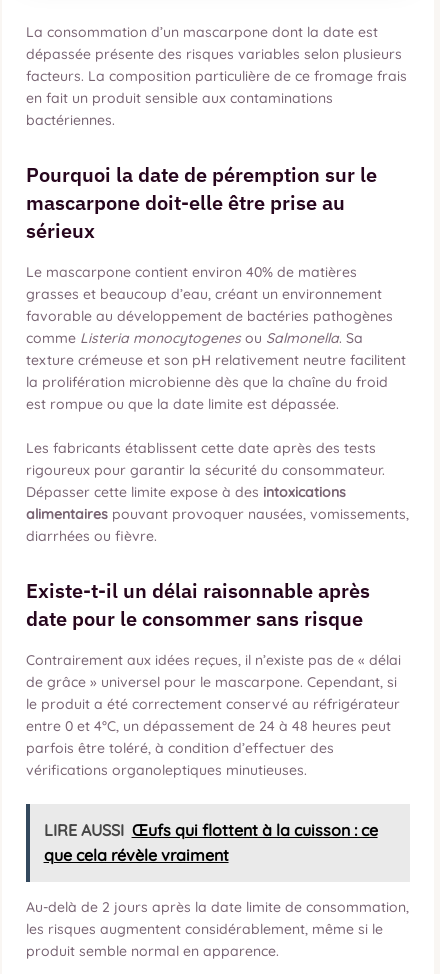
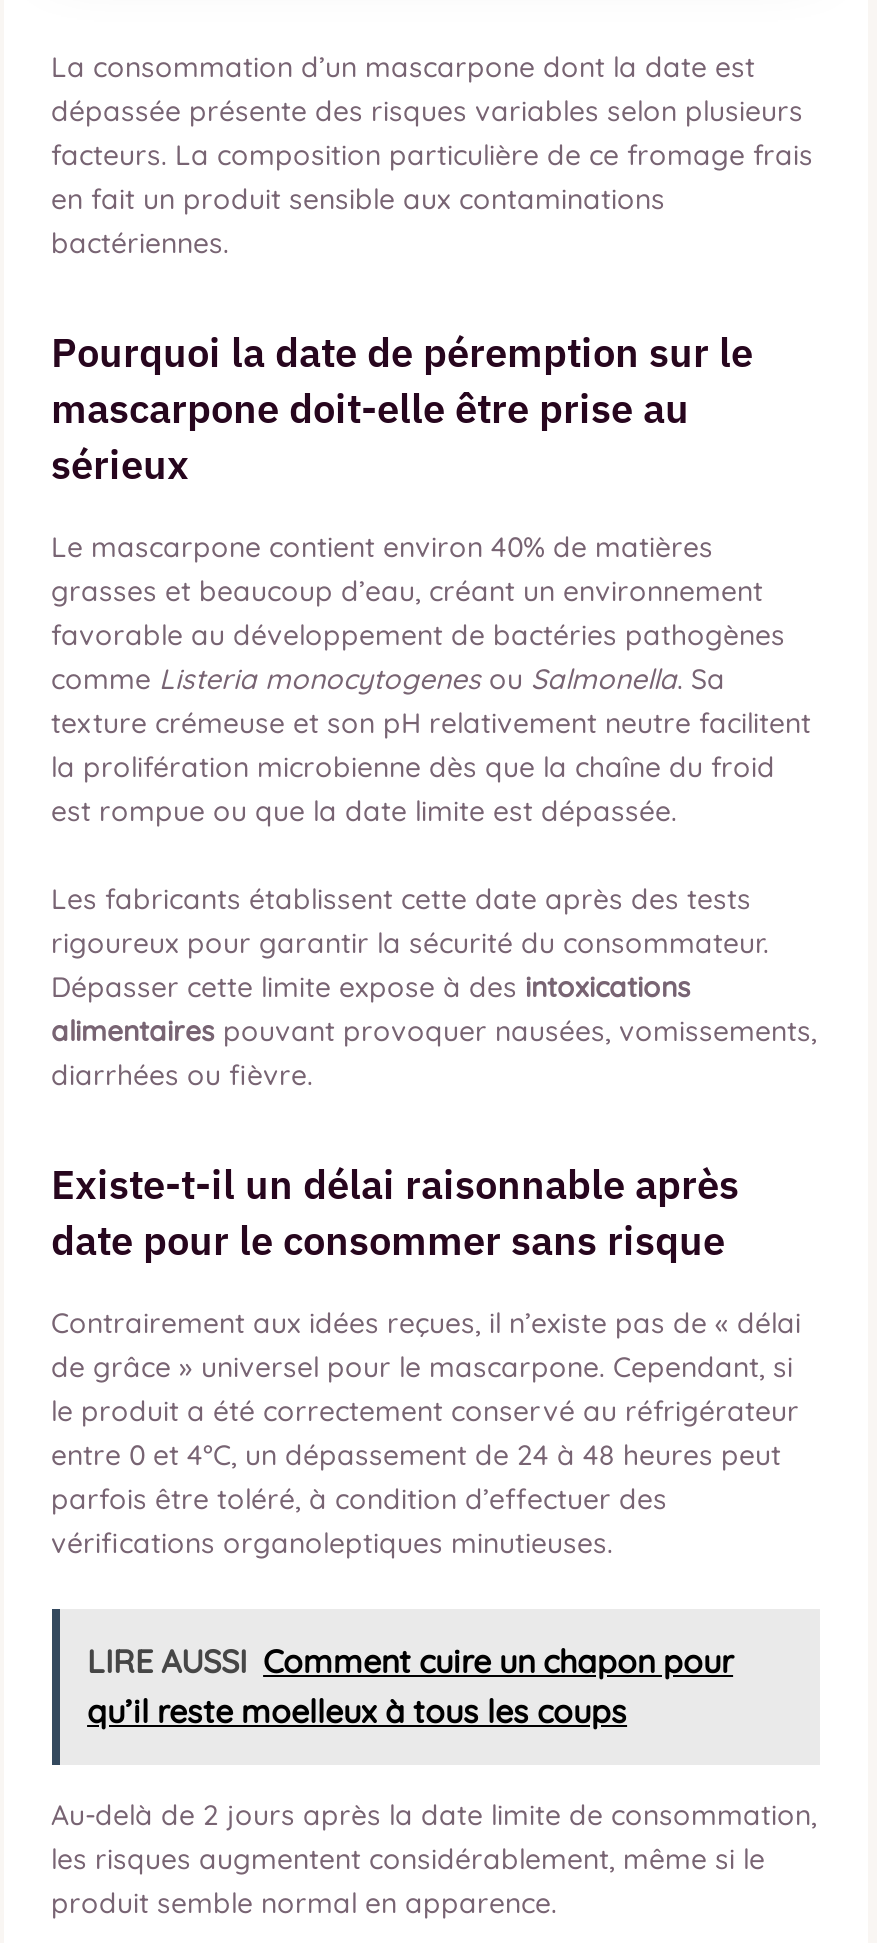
- LIRE AUSSI Œufs qui flottent à la cuisson : ce
- que cela révèle vraiment
+ LIRE AUSSI Comment cuire un chapon pour
+ qu’il reste moelleux à tous les coups
